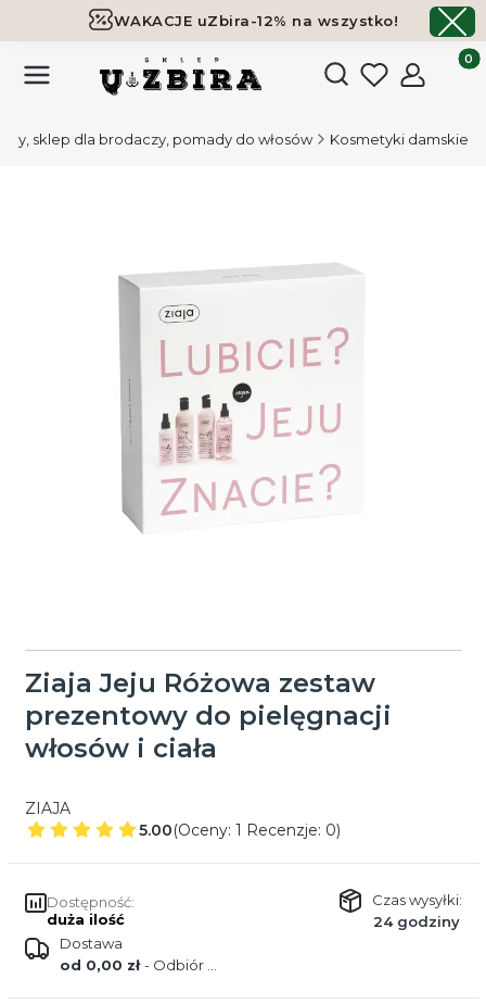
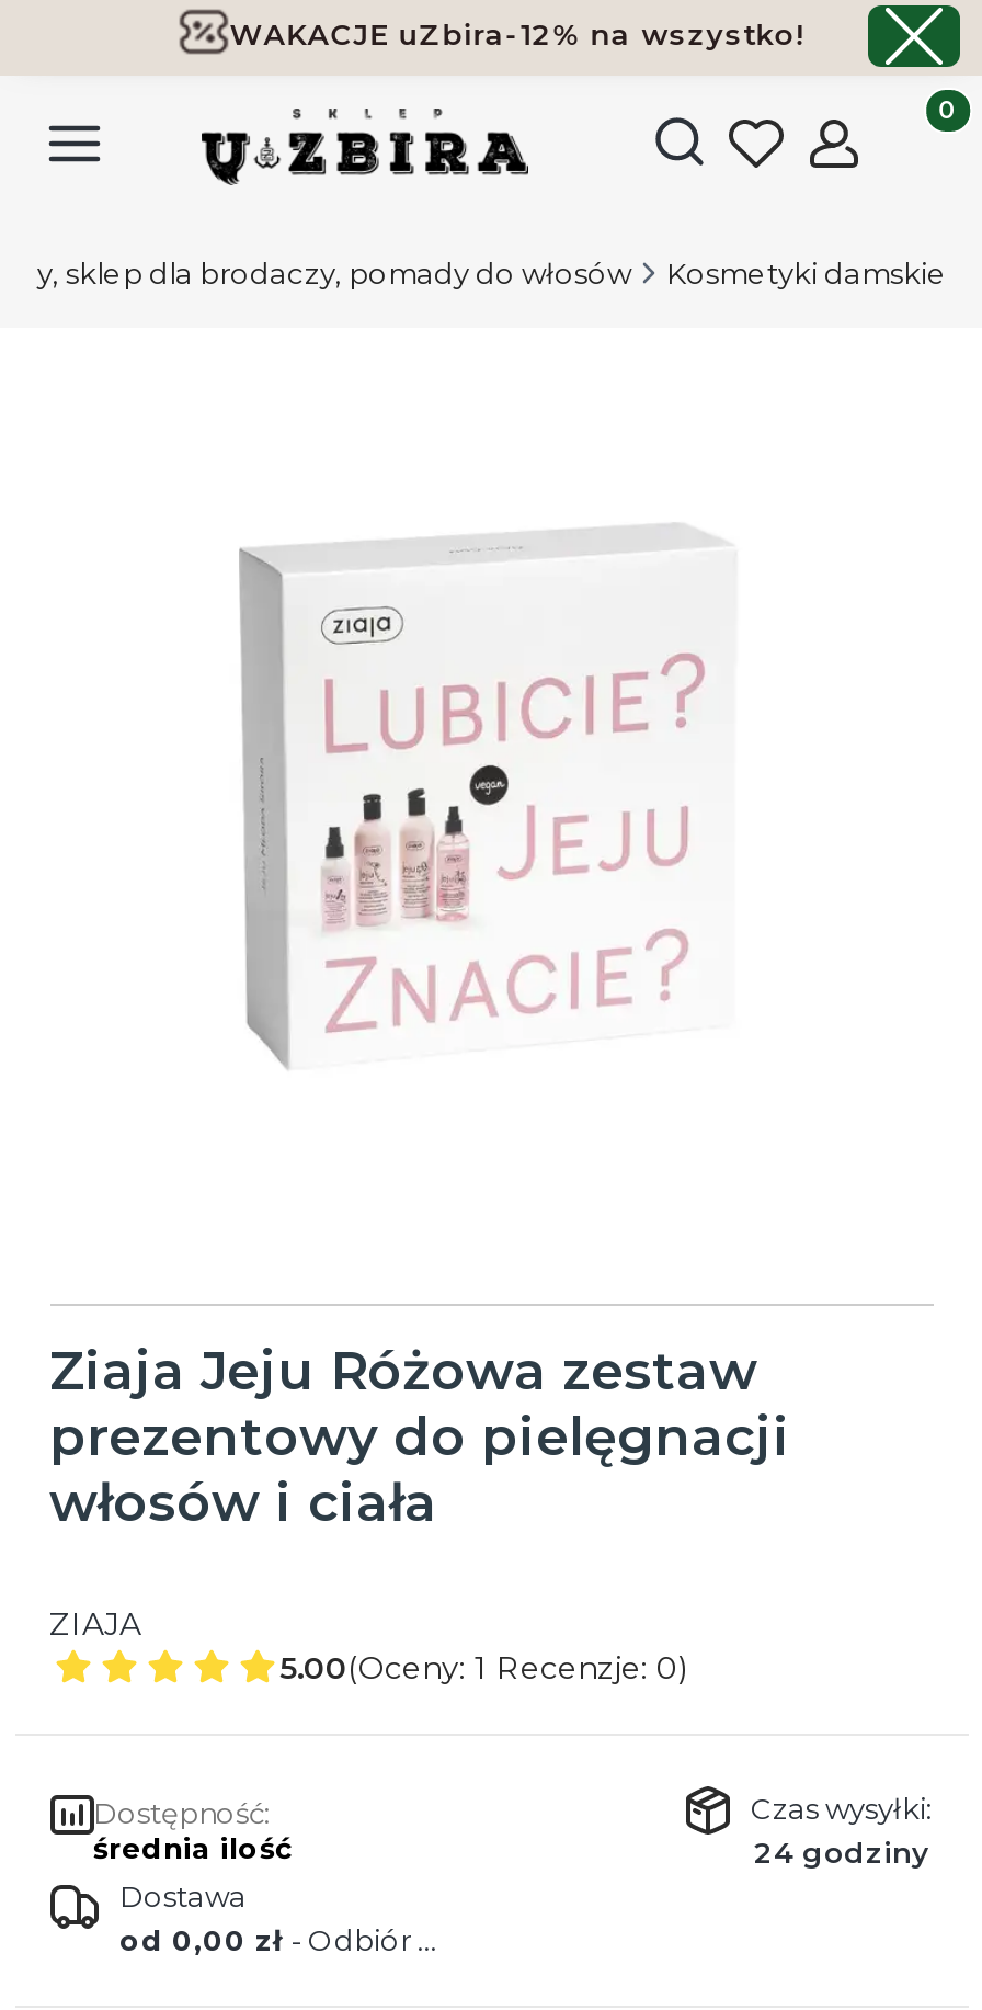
- duża ilość
+ średnia ilość
